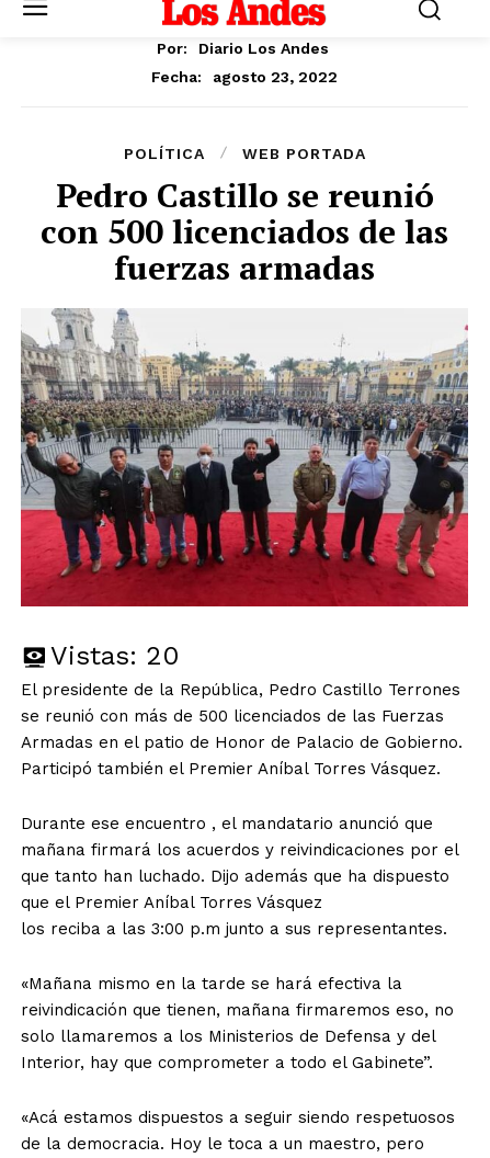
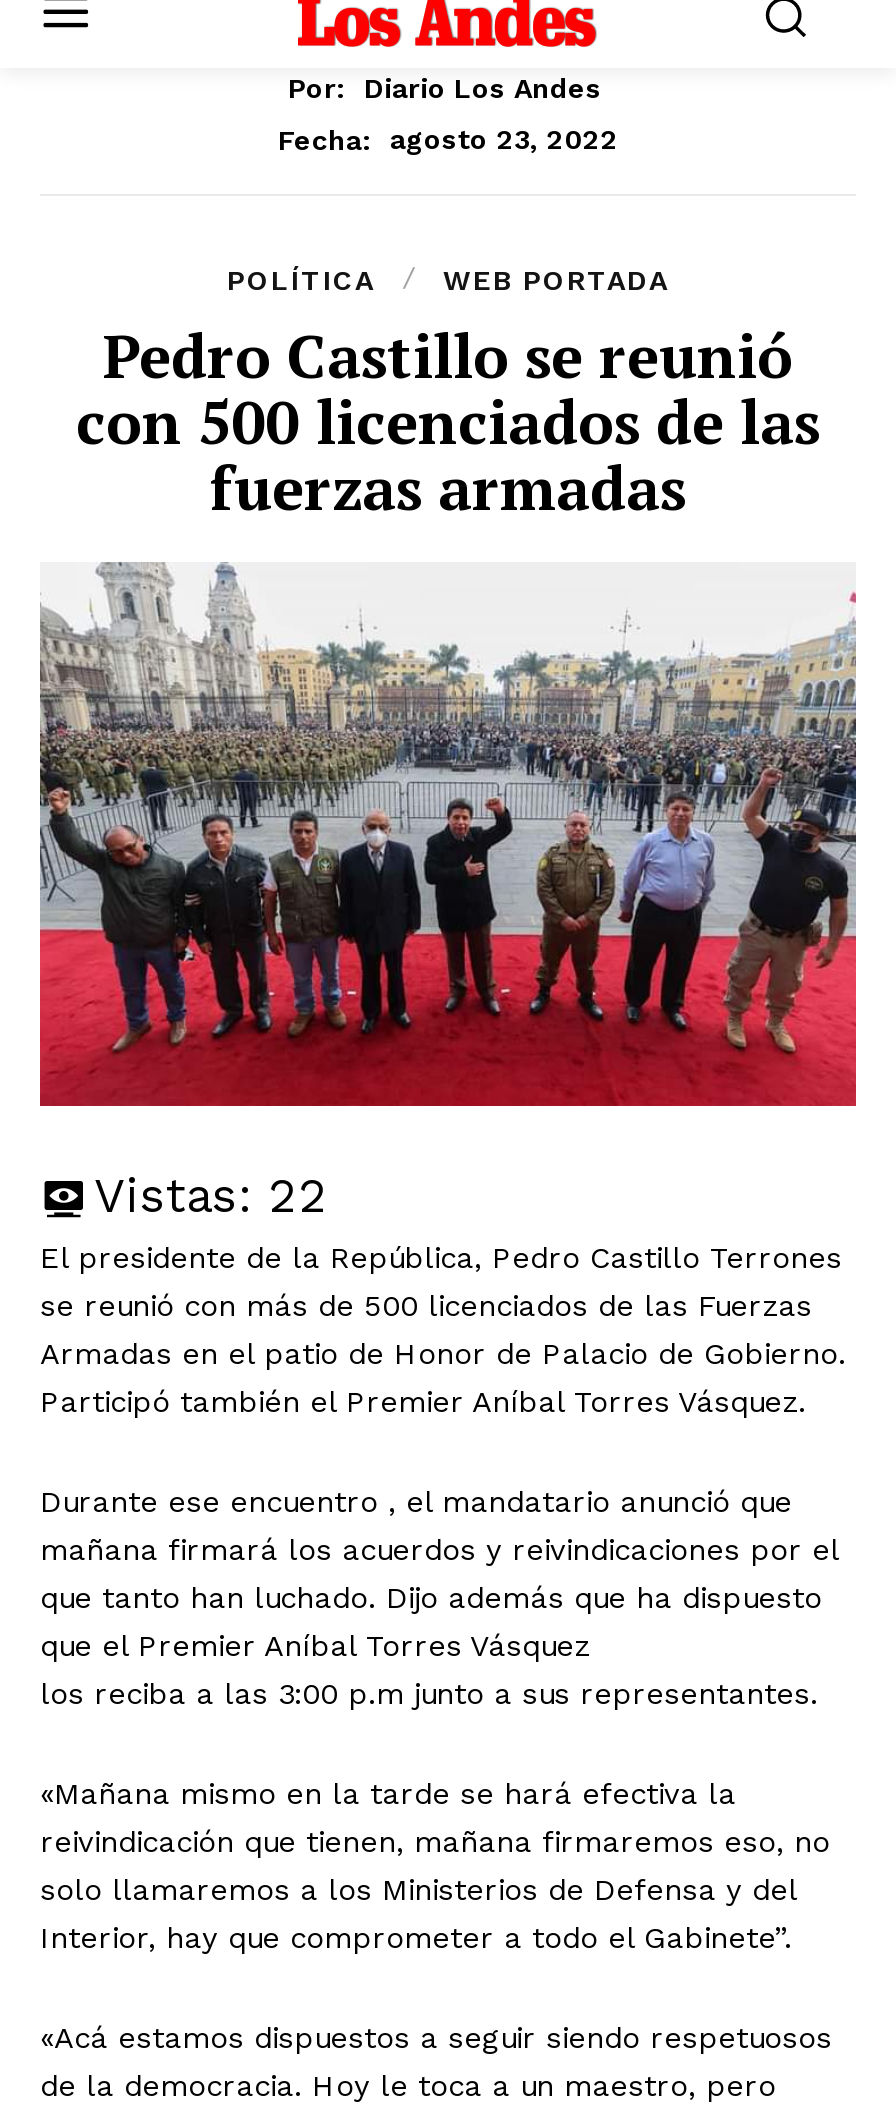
- Vistas: 20
+ Vistas: 22
